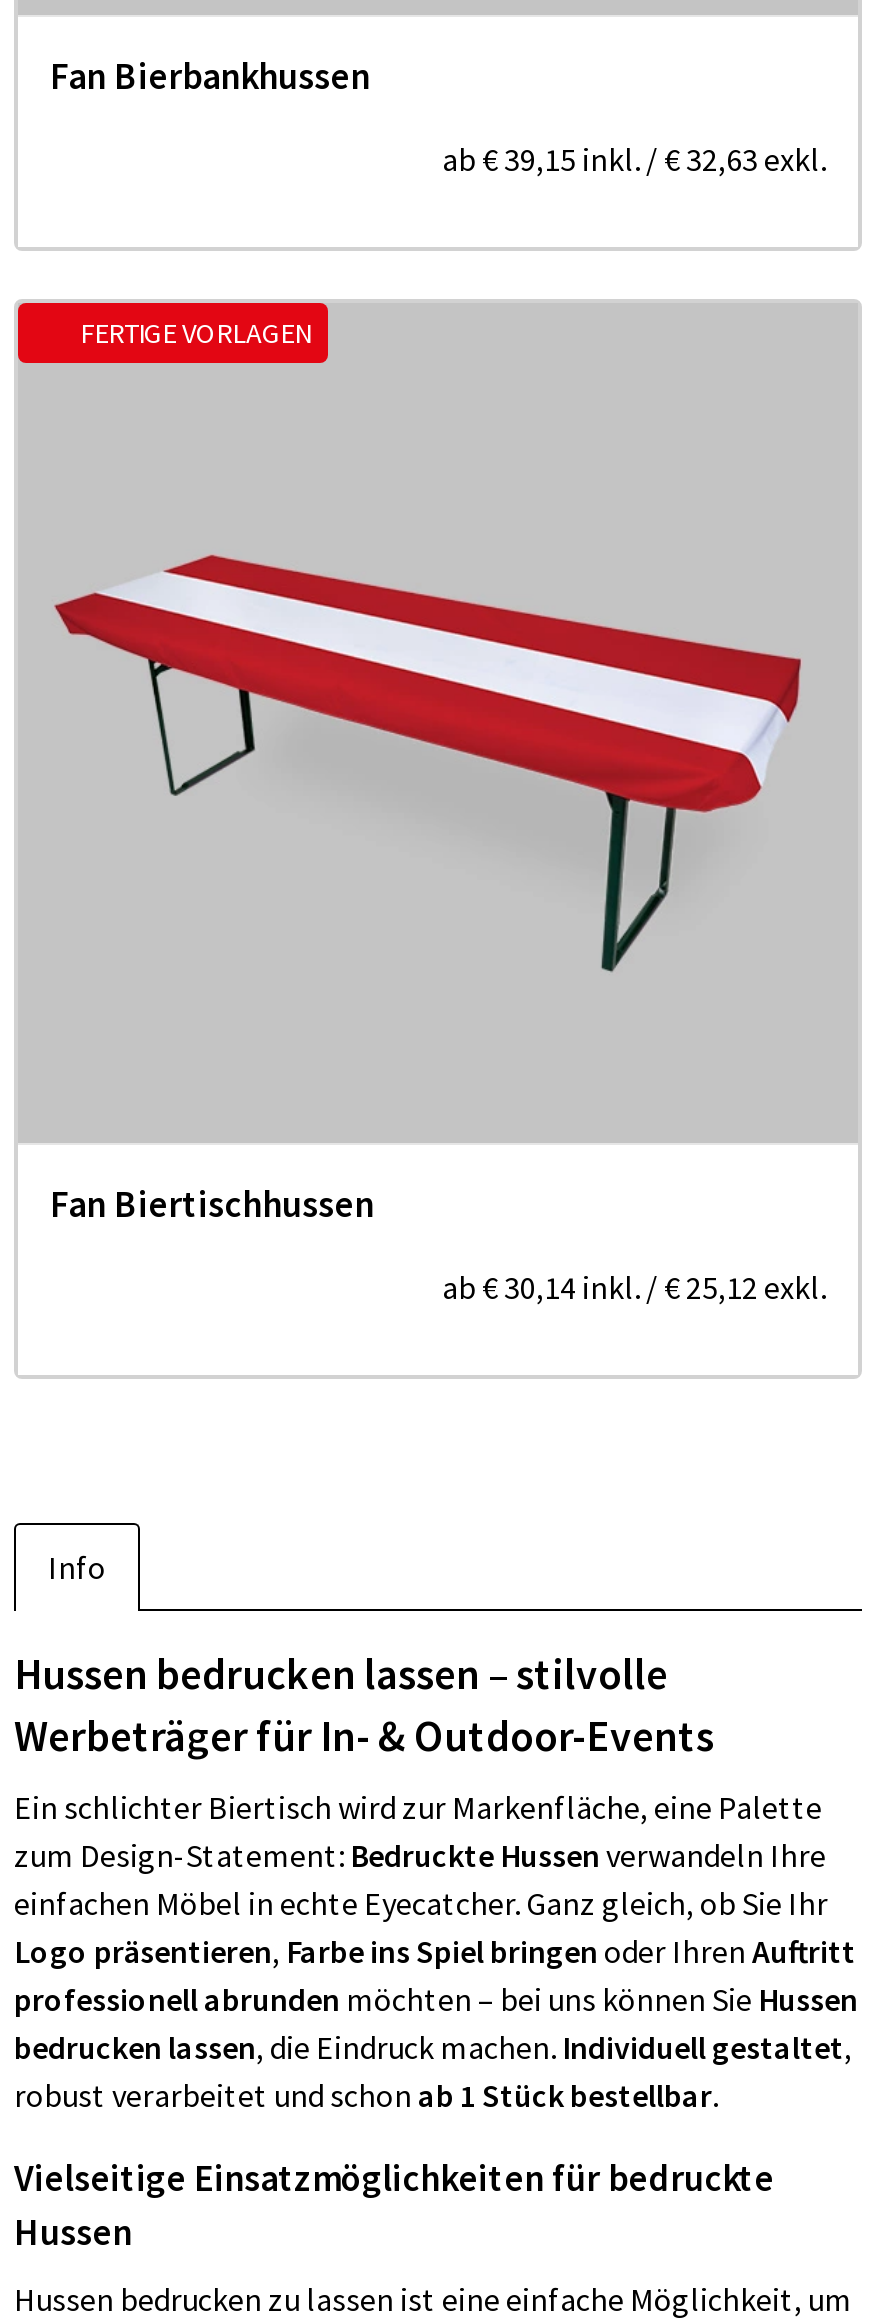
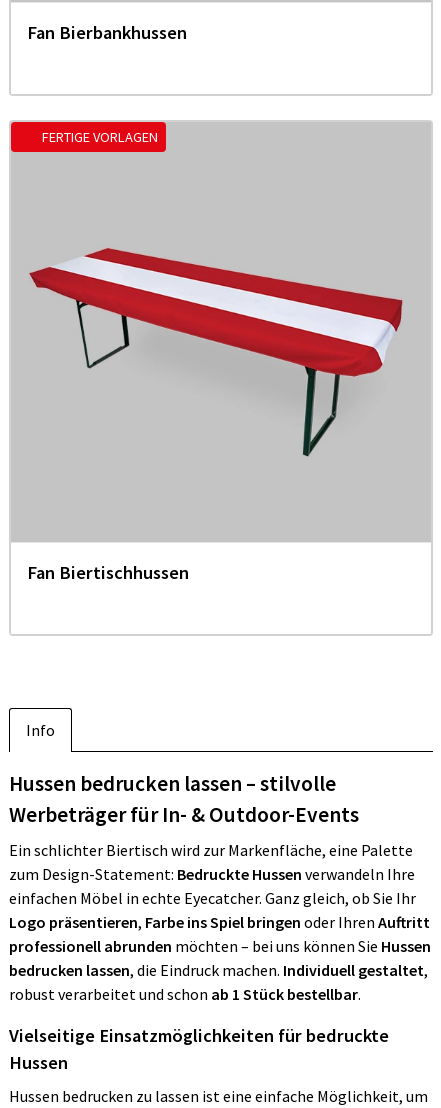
- ab € 39,15 inkl. / € 32,63 exkl.

- ab € 30,14 inkl. / € 25,12 exkl.
